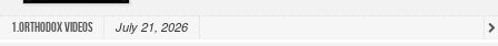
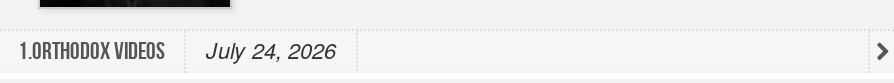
- July 21, 2026
+ July 24, 2026
